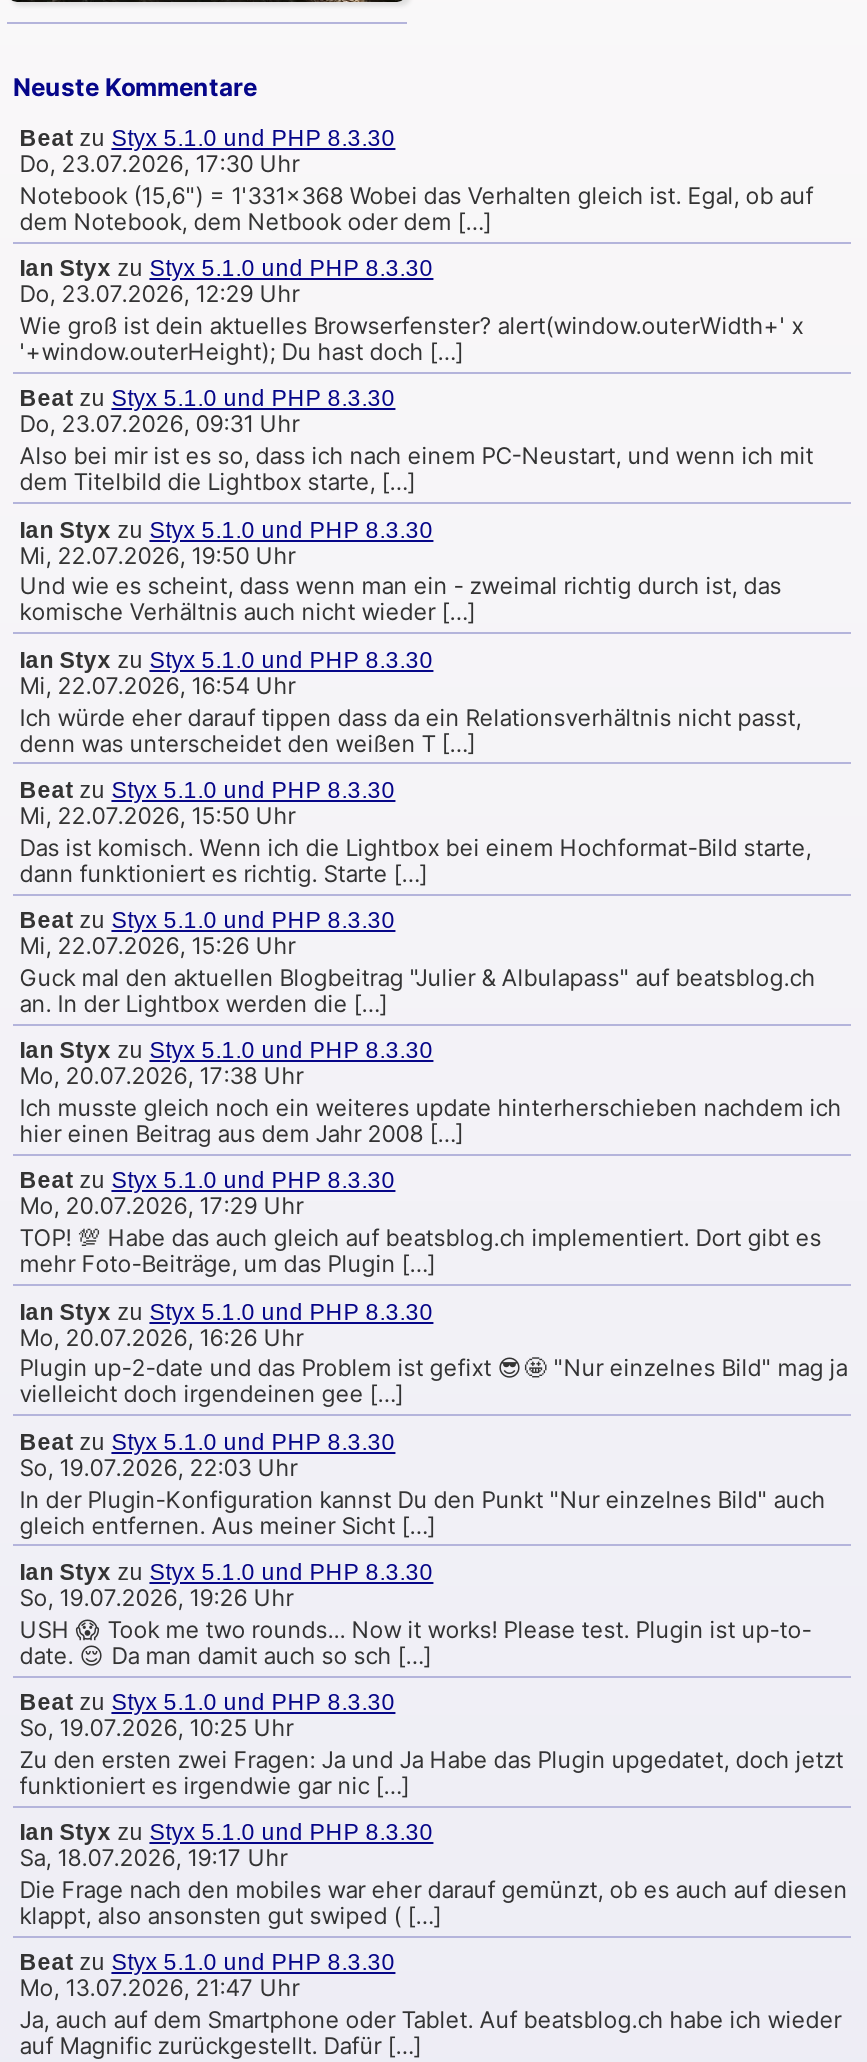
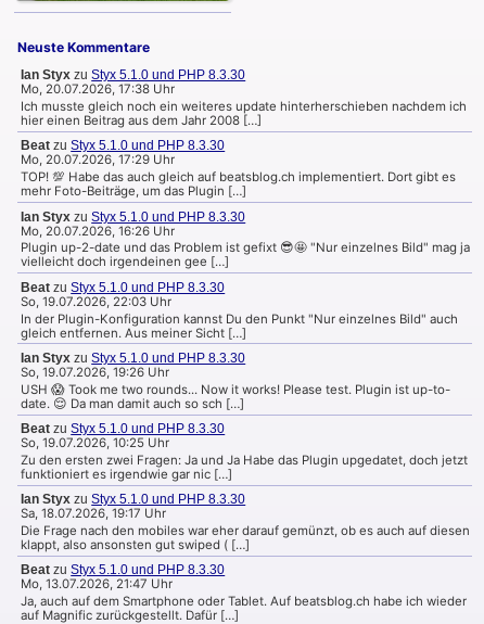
- Beat zu Styx 5.1.0 und PHP 8.3.30
- Do, 23.07.2026, 17:30 Uhr
- Notebook (15,6") = 1'331x368 Wobei das Verhalten gleich ist. Egal, ob auf
- dem Notebook, dem Netbook oder dem […]
- Ian Styx zu Styx 5.1.0 und PHP 8.3.30
- Do, 23.07.2026, 12:29 Uhr
- Wie groß ist dein aktuelles Browserfenster? alert(window.outerWidth+' x
- '+window.outerHeight); Du hast doch […]
- Beat zu Styx 5.1.0 und PHP 8.3.30
- Do, 23.07.2026, 09:31 Uhr
- Also bei mir ist es so, dass ich nach einem PC-Neustart, und wenn ich mit
- dem Titelbild die Lightbox starte, […]
- Ian Styx zu Styx 5.1.0 und PHP 8.3.30
- Mi, 22.07.2026, 19:50 Uhr
- Und wie es scheint, dass wenn man ein - zweimal richtig durch ist, das
- komische Verhältnis auch nicht wieder […]
- Ian Styx zu Styx 5.1.0 und PHP 8.3.30
- Mi, 22.07.2026, 16:54 Uhr
- Ich würde eher darauf tippen dass da ein Relationsverhältnis nicht passt,
- denn was unterscheidet den weißen T […]
- Beat zu Styx 5.1.0 und PHP 8.3.30
- Mi, 22.07.2026, 15:50 Uhr
- Das ist komisch. Wenn ich die Lightbox bei einem Hochformat-Bild starte,
- dann funktioniert es richtig. Starte […]
- Beat zu Styx 5.1.0 und PHP 8.3.30
- Mi, 22.07.2026, 15:26 Uhr
- Guck mal den aktuellen Blogbeitrag "Julier & Albulapass" auf beatsblog.ch
- an. In der Lightbox werden die […]
